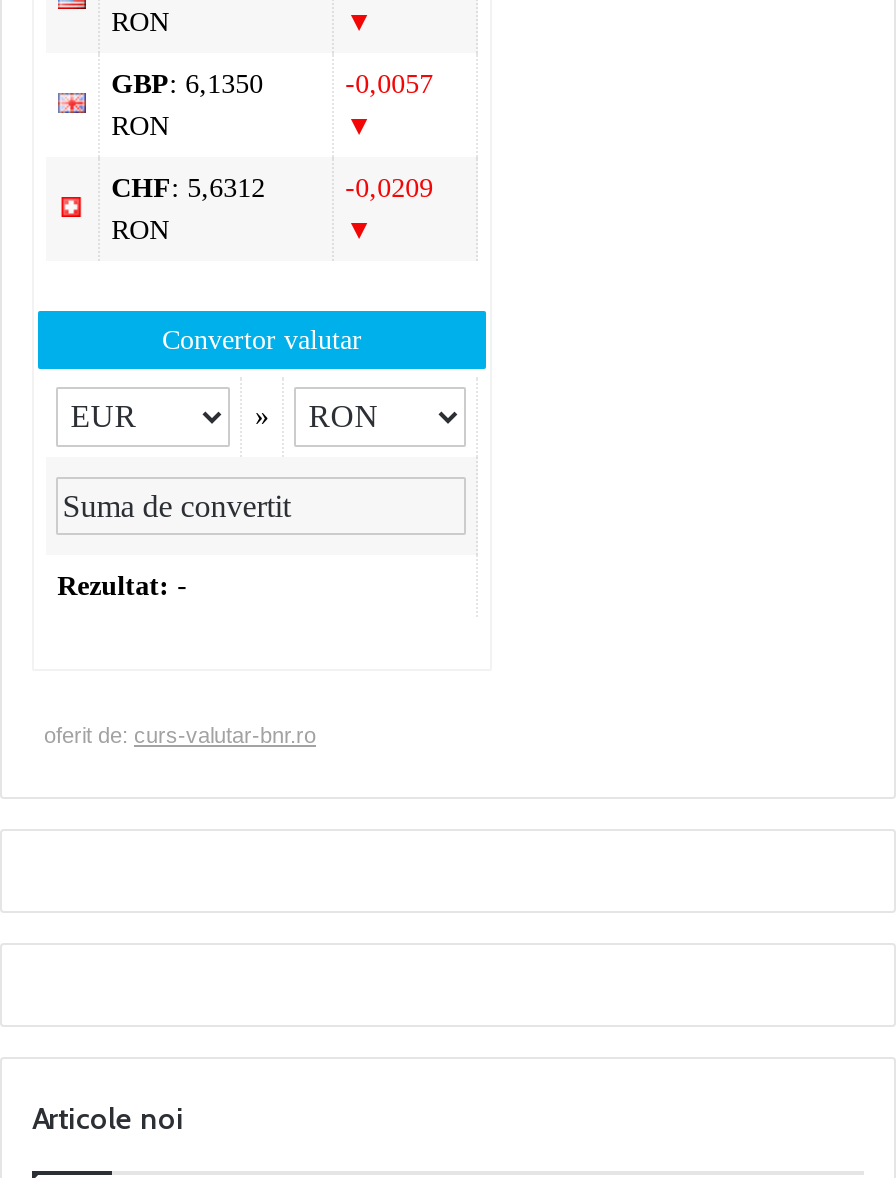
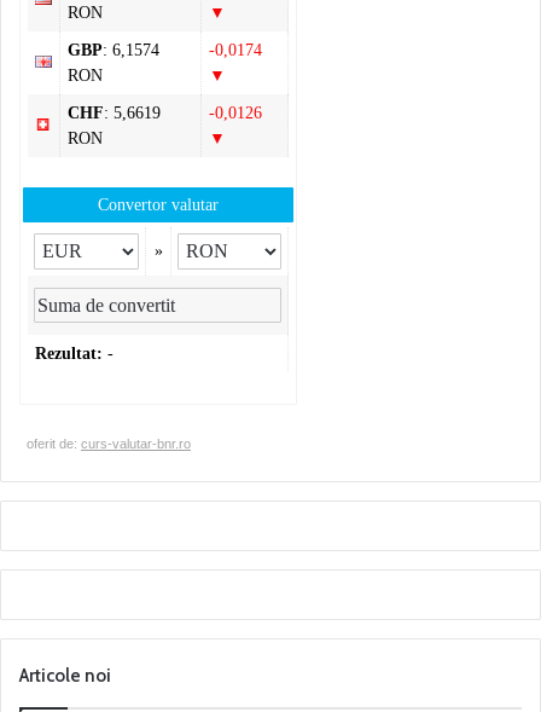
- GBP: 6,1350
+ GBP: 6,1574

- -0,0057
+ -0,0174

- CHF: 5,6312
+ CHF: 5,6619

- -0,0209
+ -0,0126
